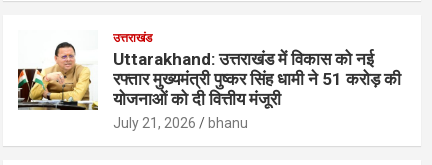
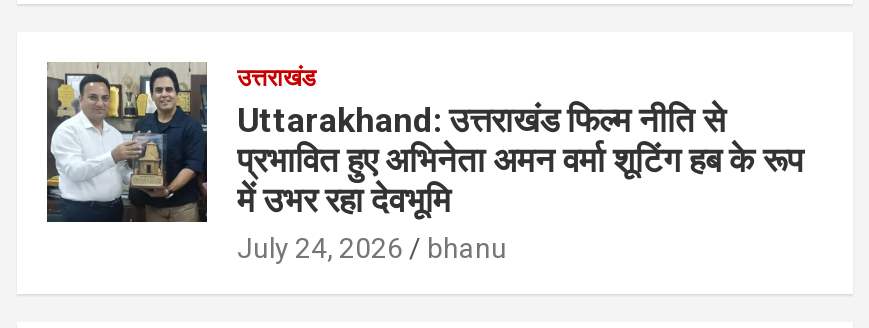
- [image]
- Uttarakhand: उत्तराखंड में विकास को नई
- रफ्तार मुख्यमंत्री पुष्कर सिंह धामी ने 51 करोड़ की
- योजनाओं को दी वित्तीय मंजूरी
- July 21, 2026
+ [image]
+ Uttarakhand: उत्तराखंड फिल्म नीति से
+ प्रभावित हुए अभिनेता अमन वर्मा शूटिंग हब के रूप
+ में उभर रहा देवभूमि
+ July 24, 2026
